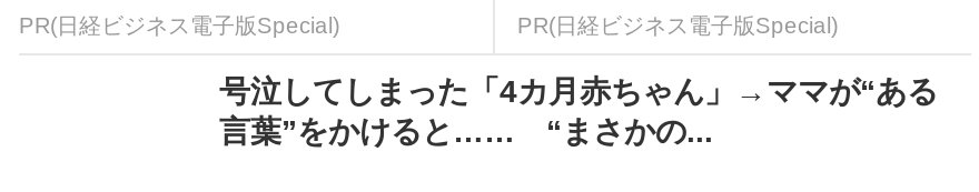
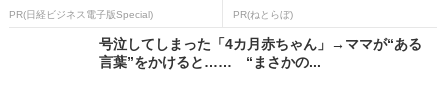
- PR(日経ビジネス電子版Special)
+ PR(ねとらぼ)
